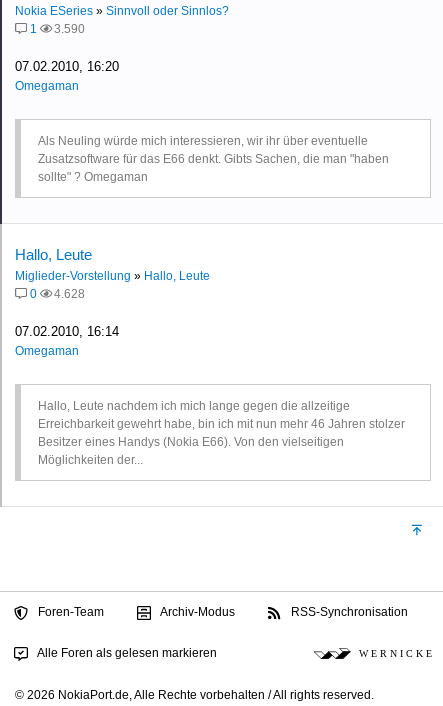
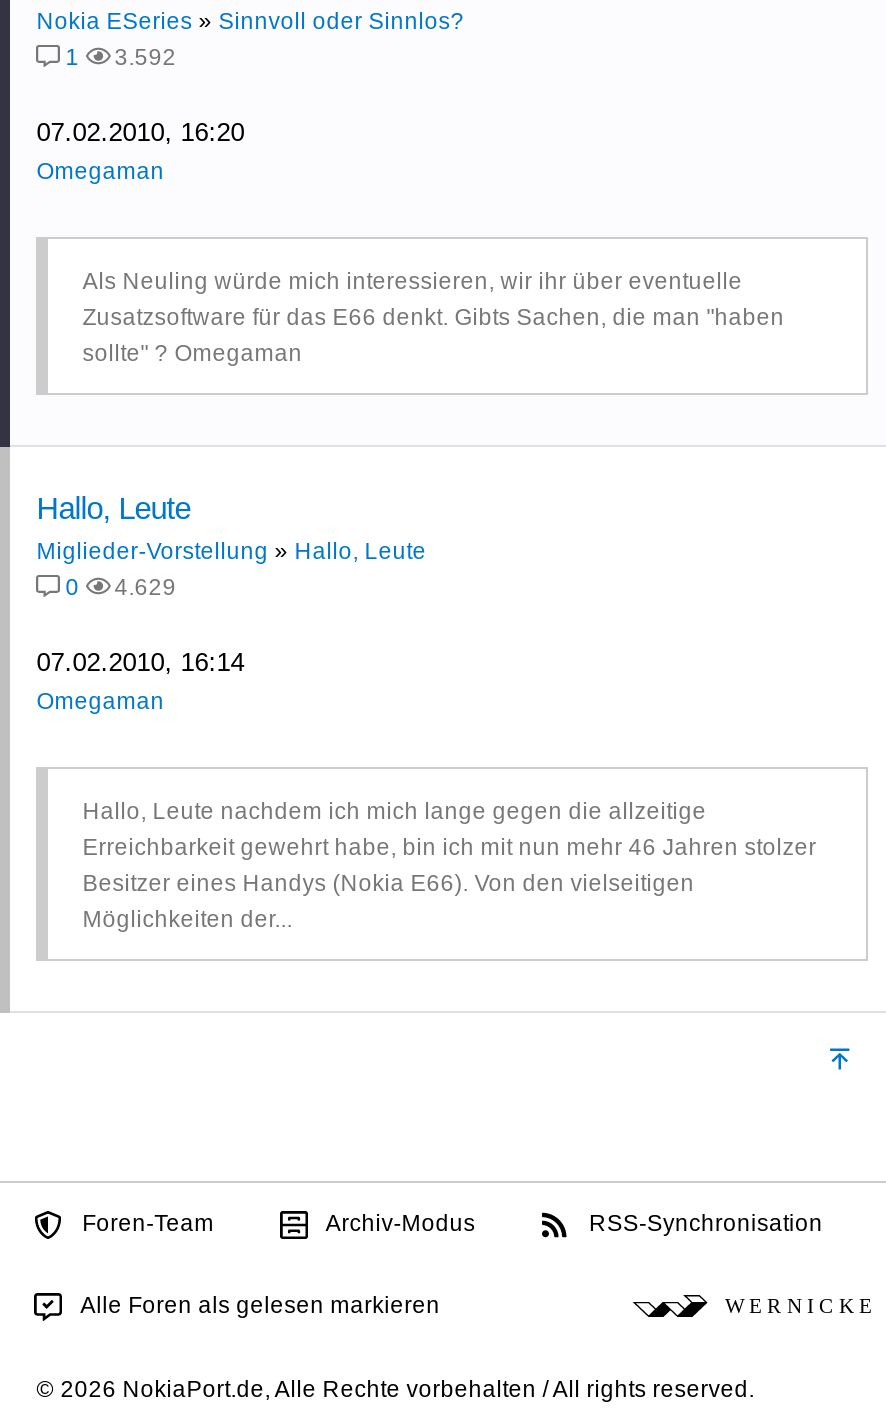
- 1 3.590
+ 1 3.592

- 0 4.628
+ 0 4.629
